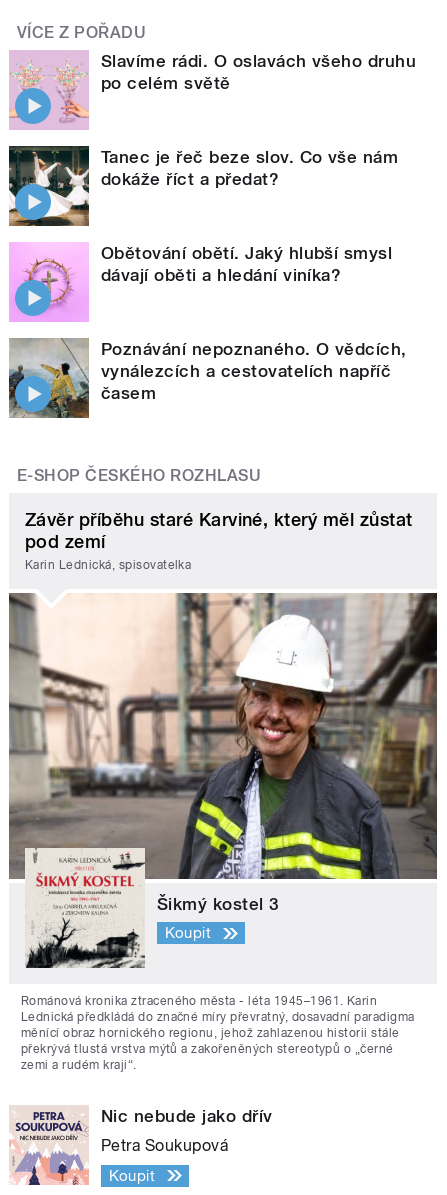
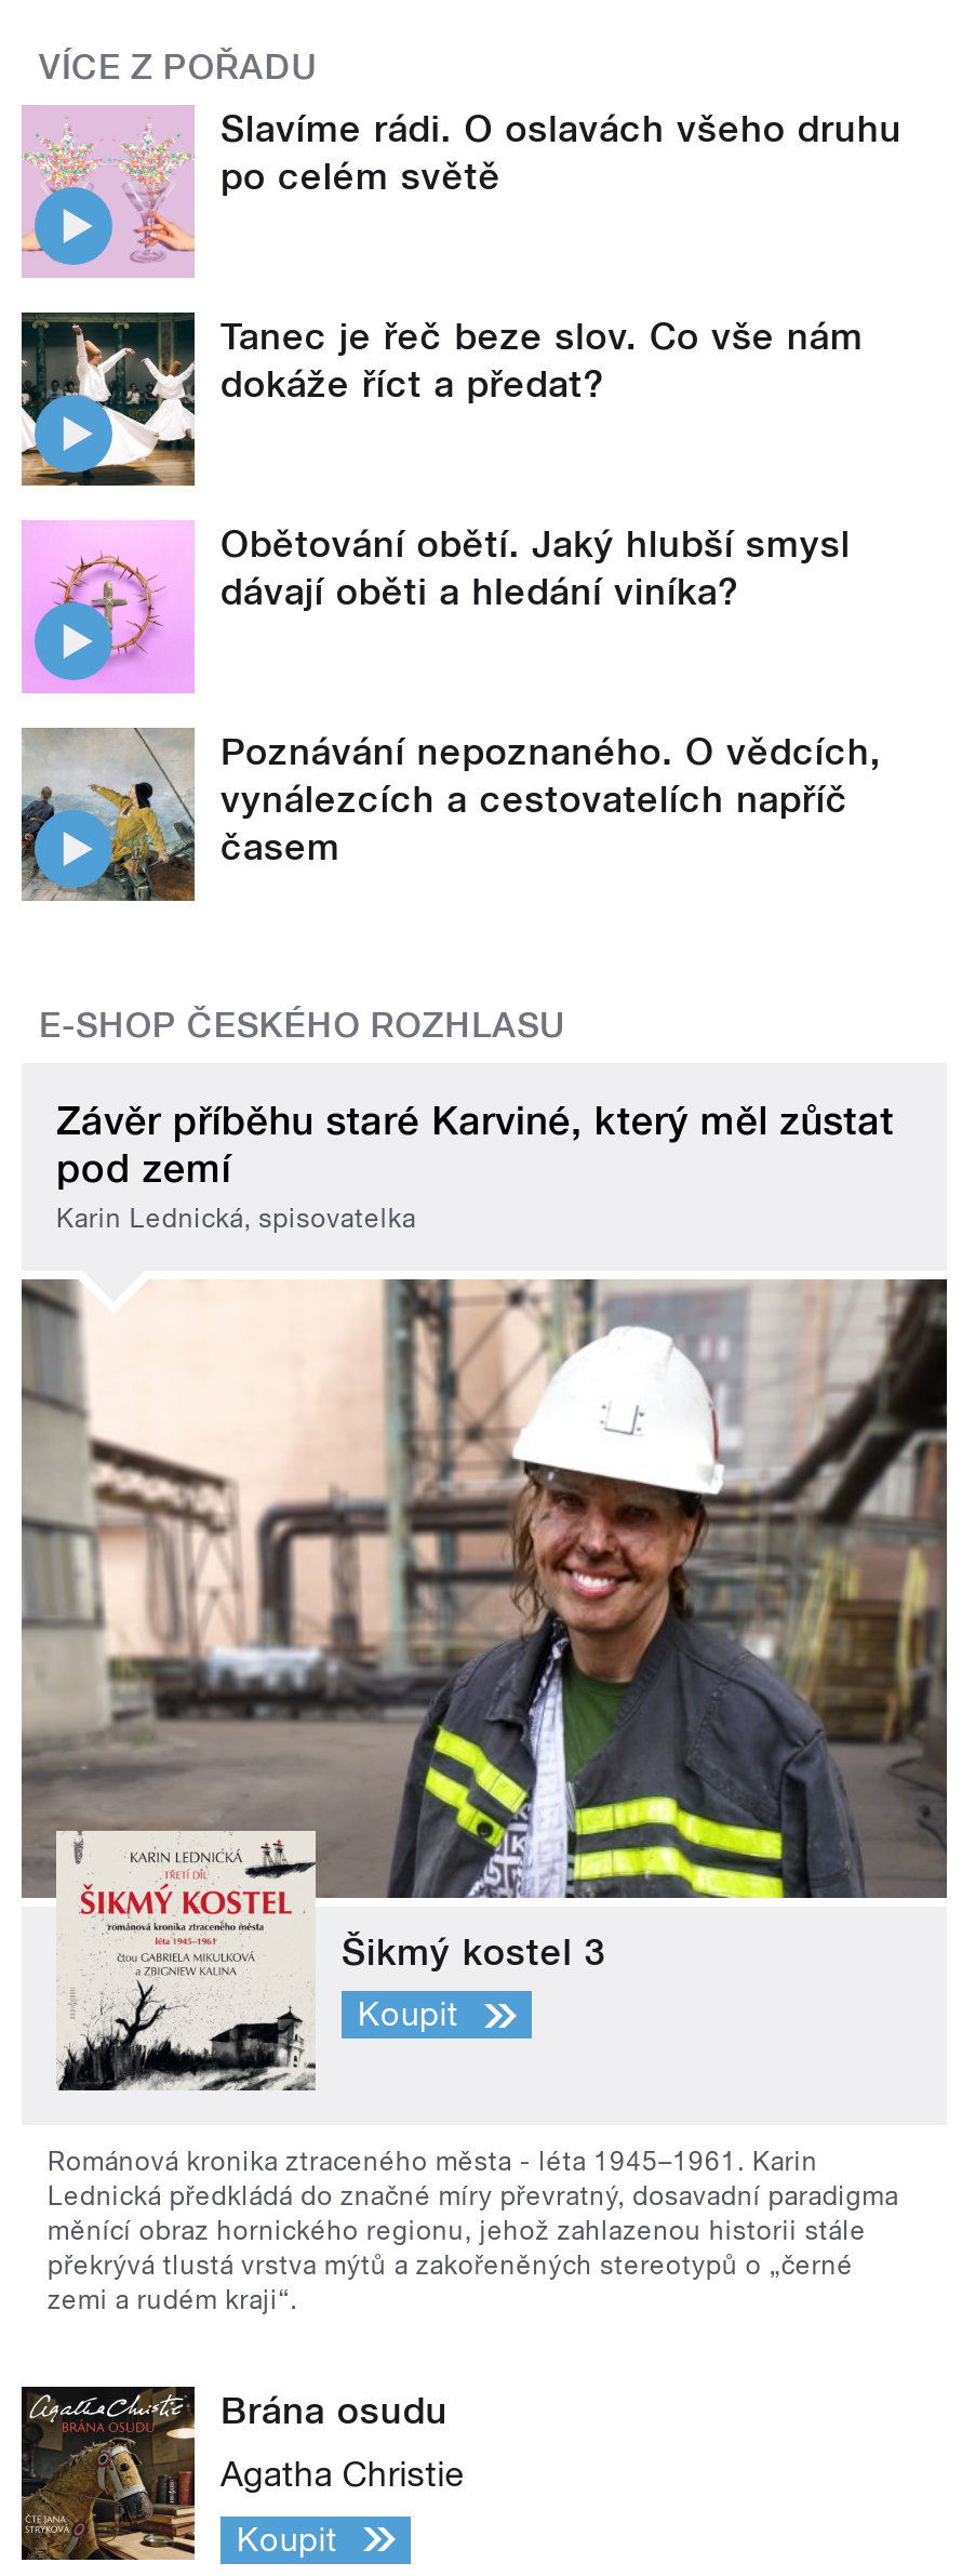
- [image]
- Nic nebude jako dřív
+ [image]
+ Brána osudu

- Petra Soukupová
+ Agatha Christie
